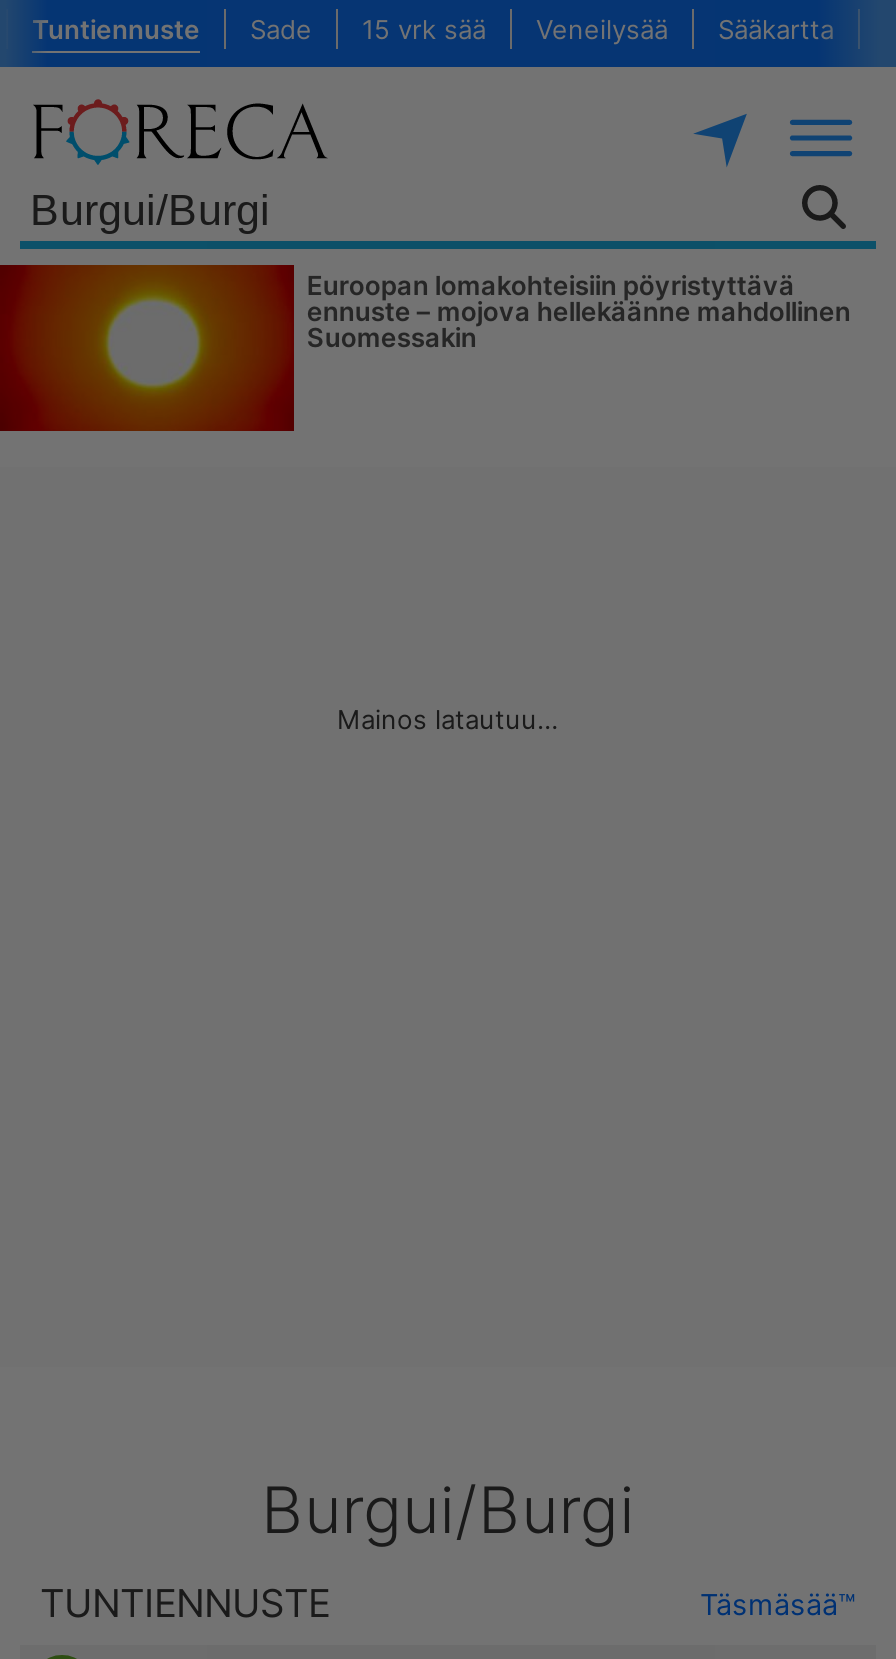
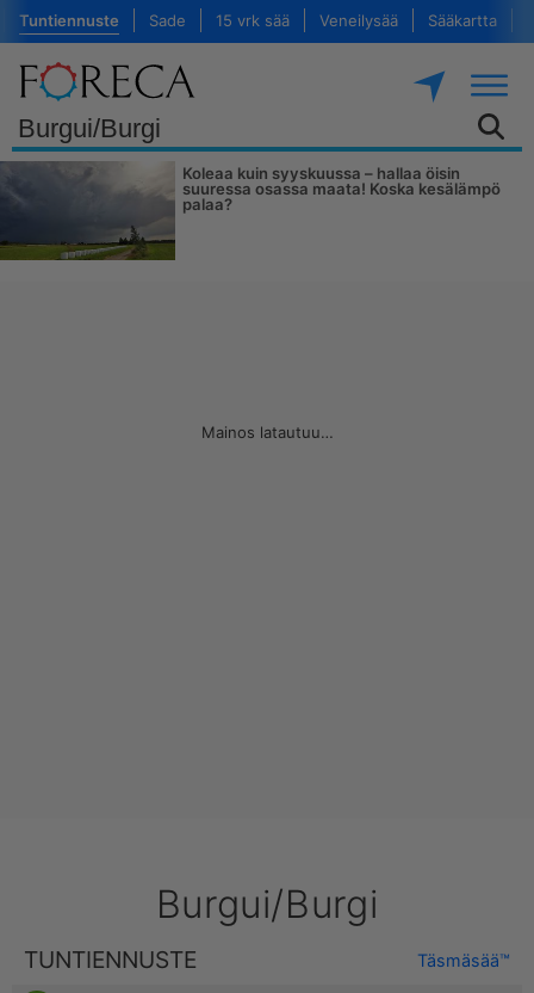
- [image]
- Euroopan lomakohteisiin pöyristyttävä
- ennuste – mojova hellekäänne mahdollinen
- Suomessakin
+ [image]
+ Koleaa kuin syyskuussa – hallaa öisin
+ suuressa osassa maata! Koska kesälämpö
+ palaa?
